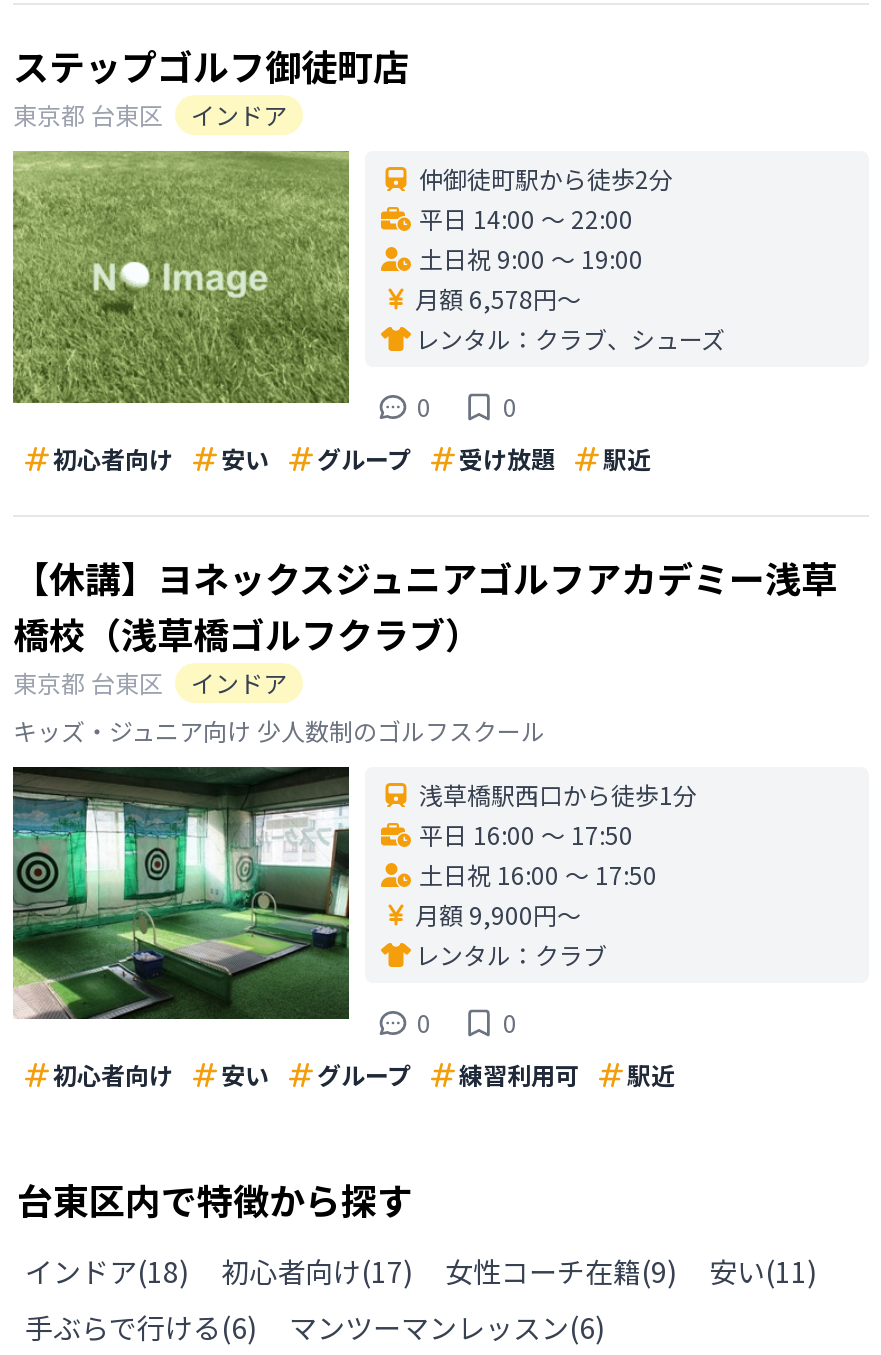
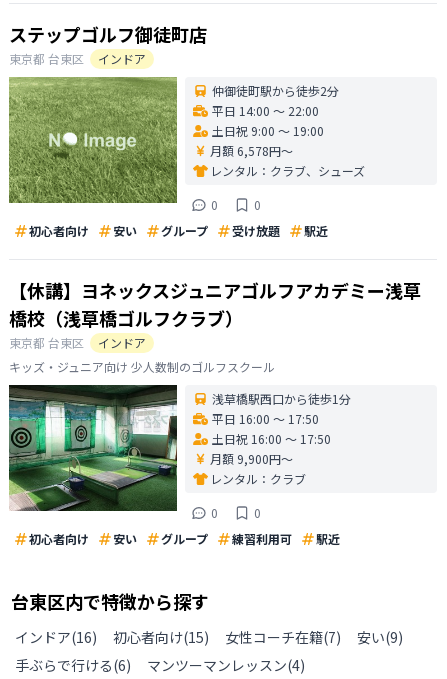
- インドア(18)
+ インドア(16)

- 初心者向け(17)
+ 初心者向け(15)

- 女性コーチ在籍(9)
+ 女性コーチ在籍(7)

- 安い(11)
+ 安い(9)

- マンツーマンレッスン(6)
+ マンツーマンレッスン(4)
